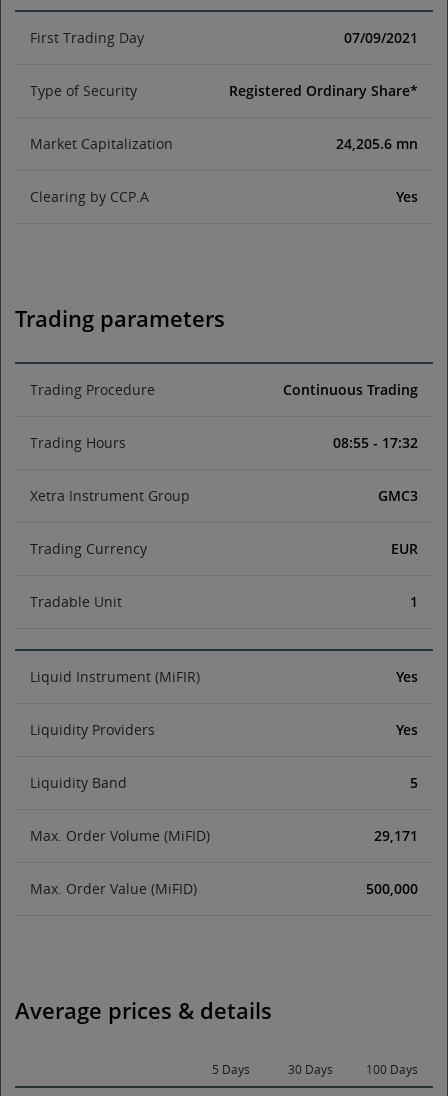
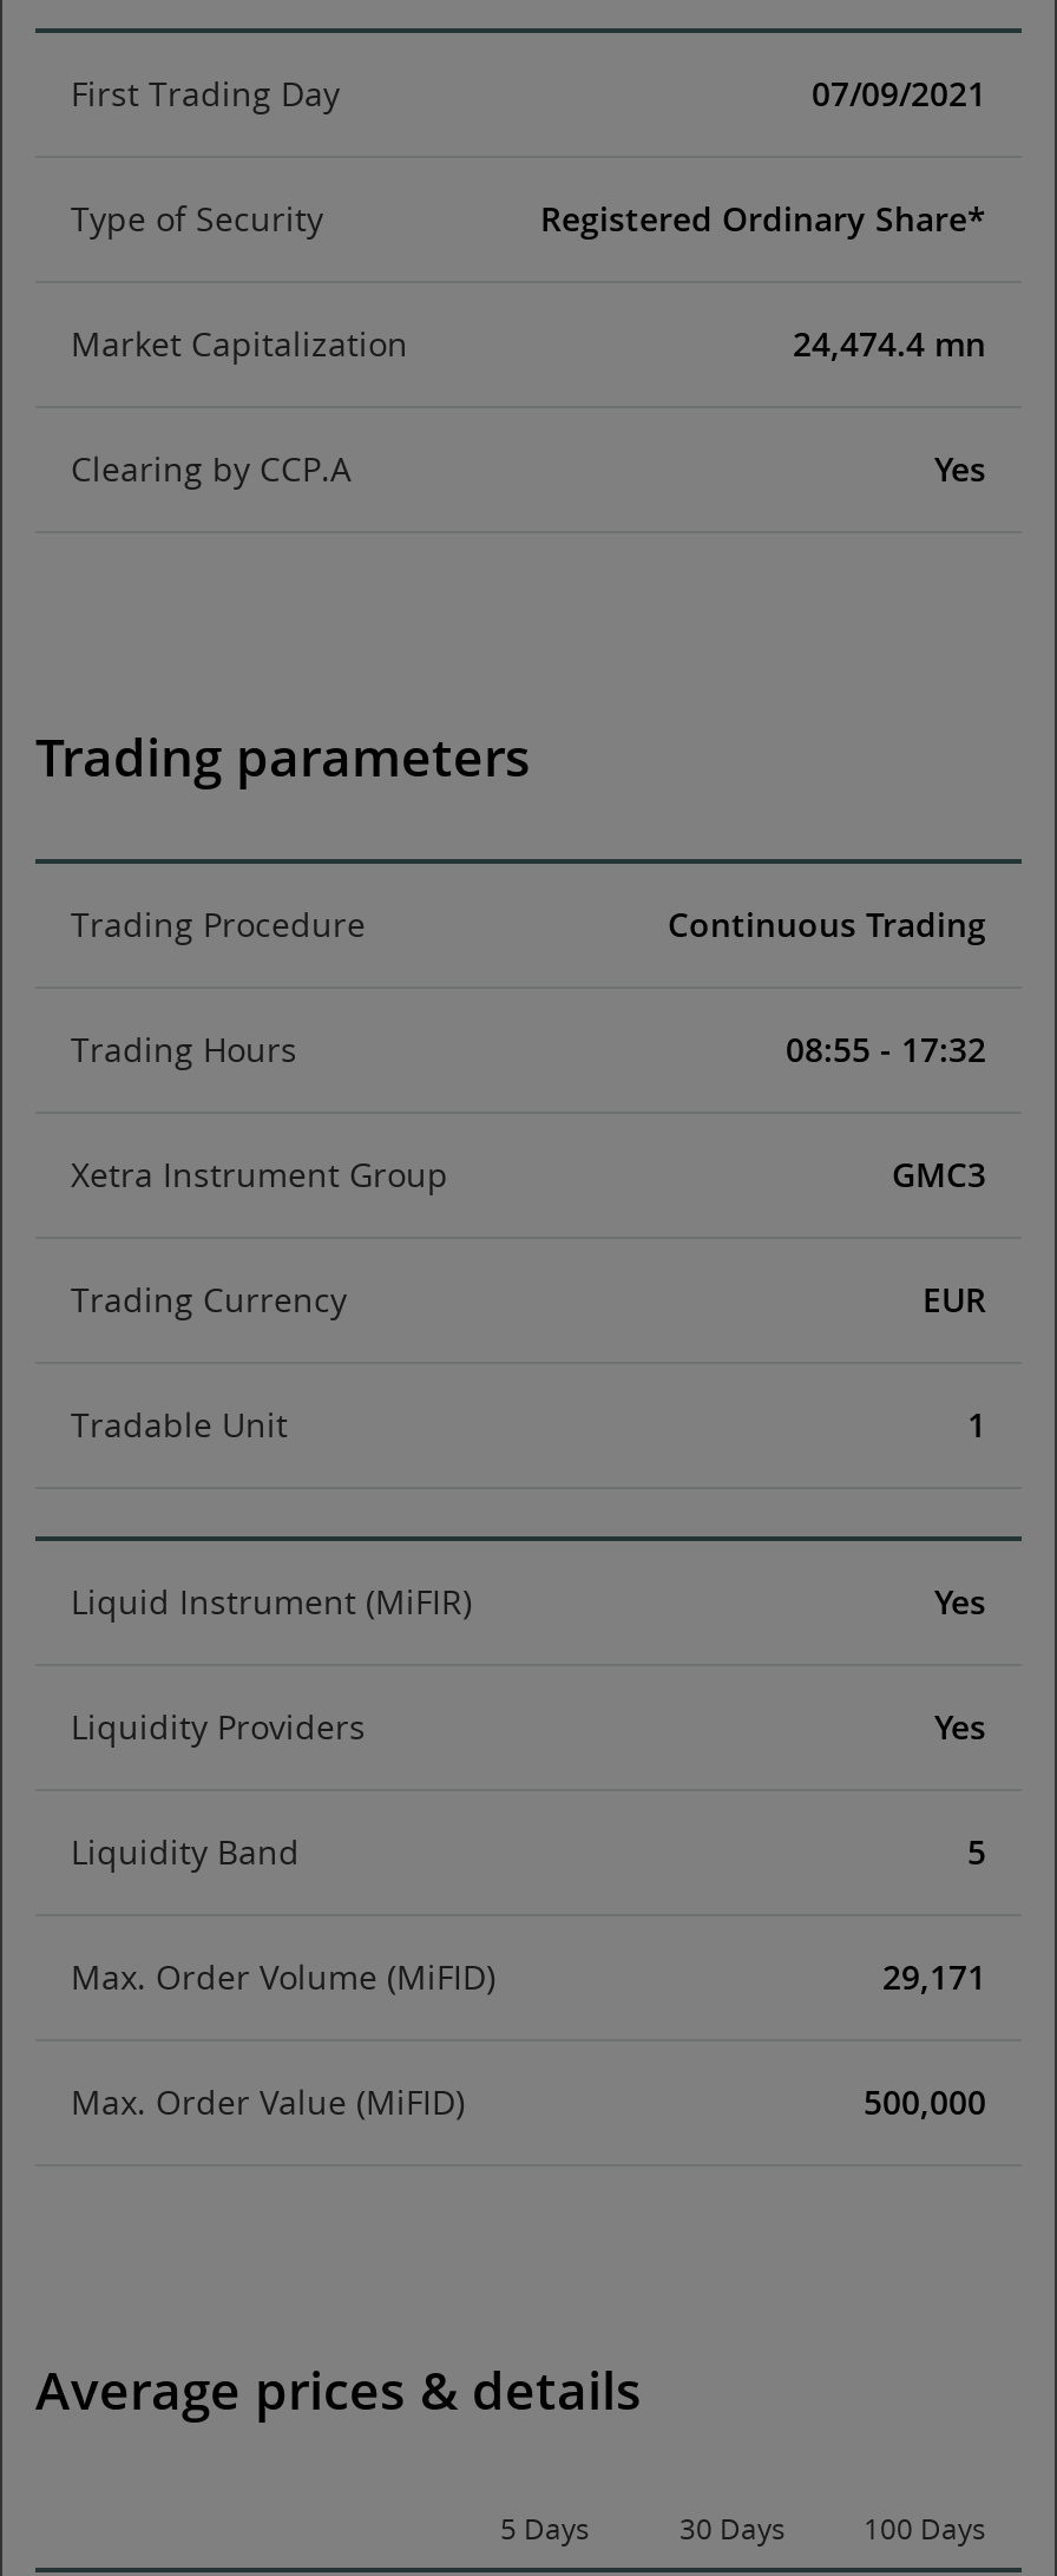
- 24,205.6 mn
+ 24,474.4 mn
